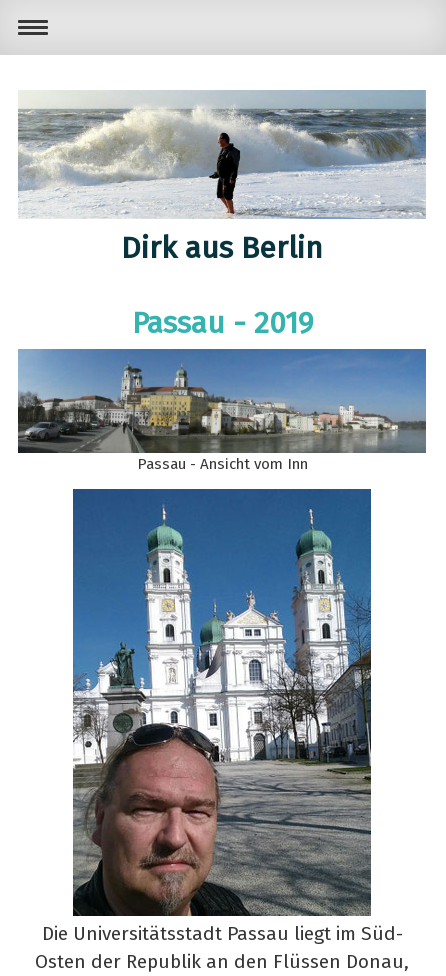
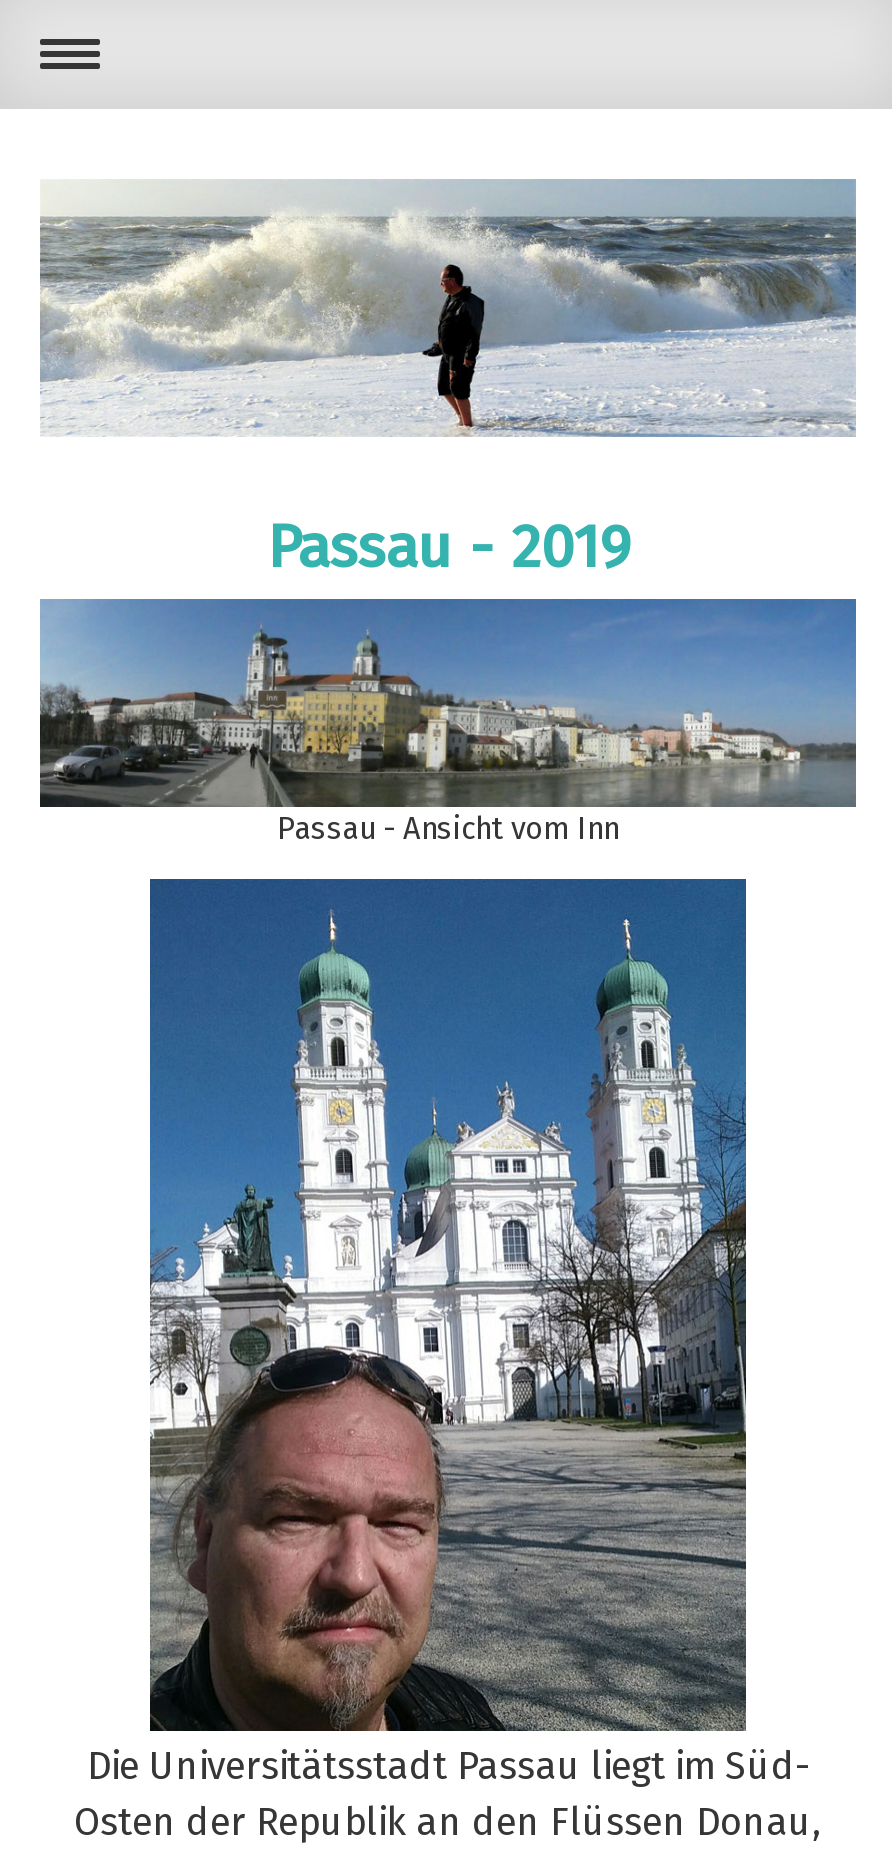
- Dirk aus Berlin
